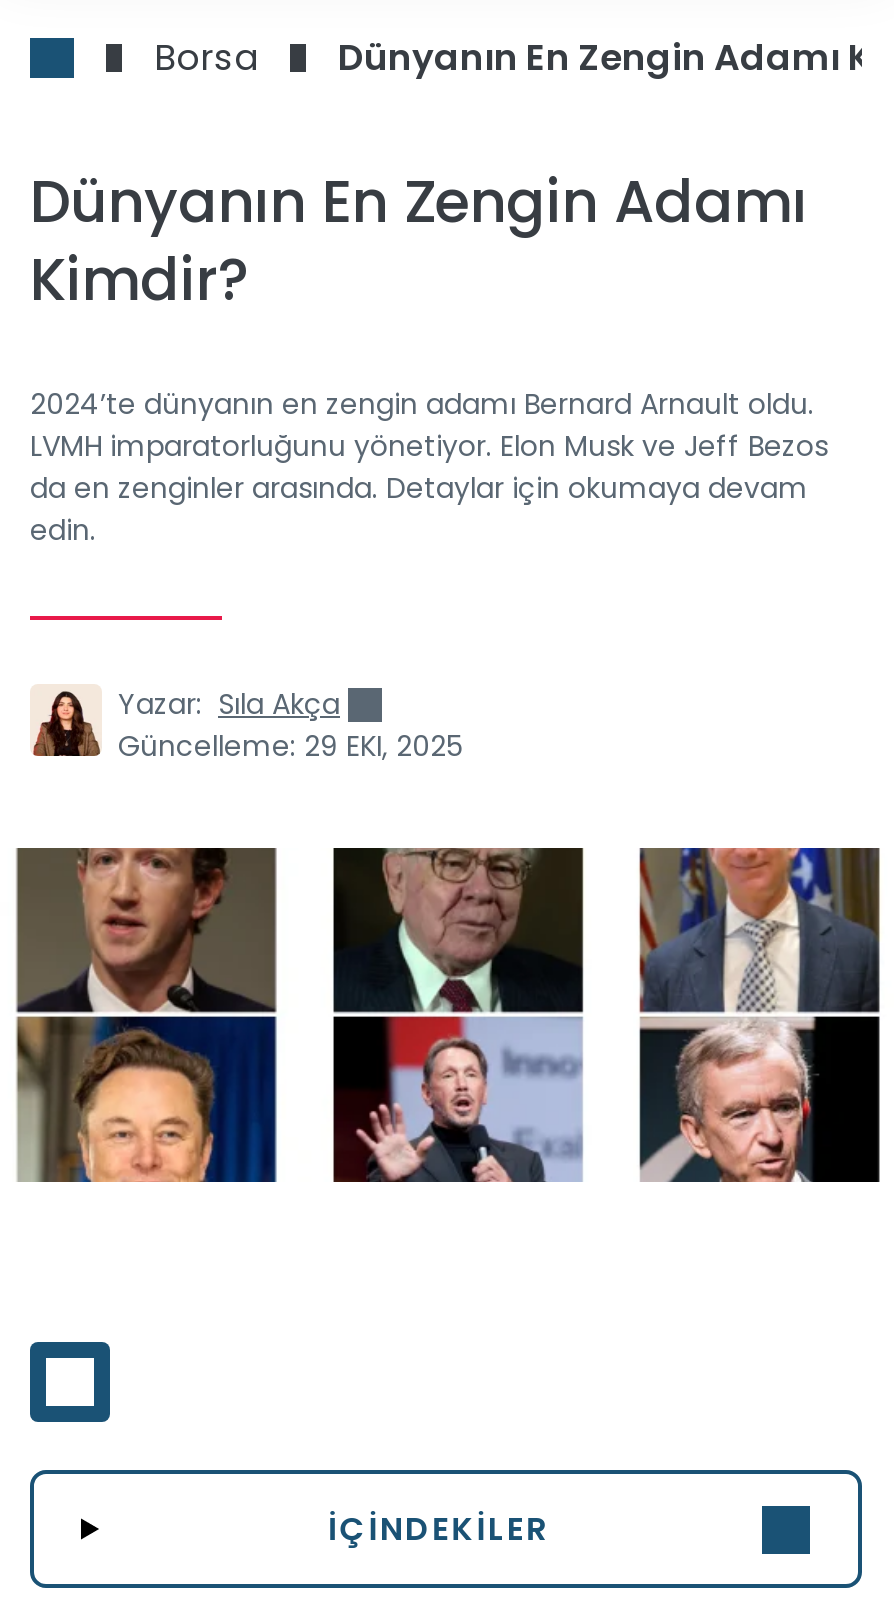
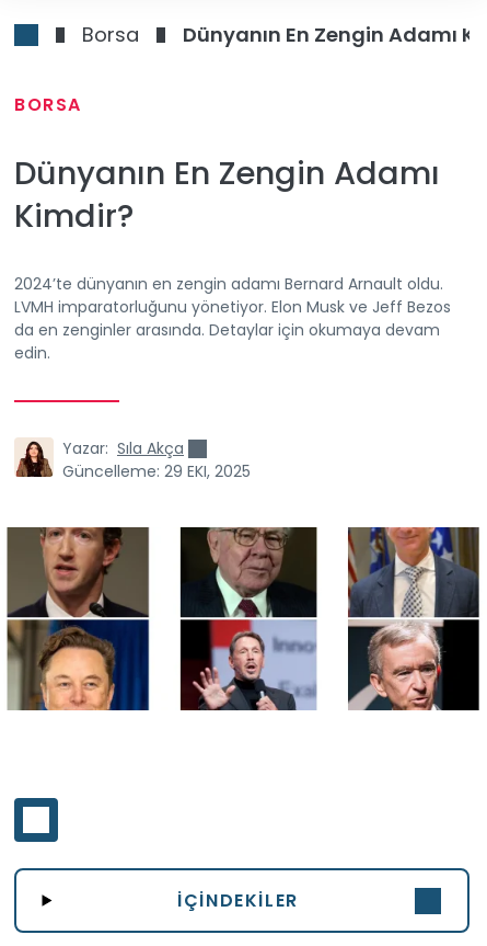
+ BORSA
